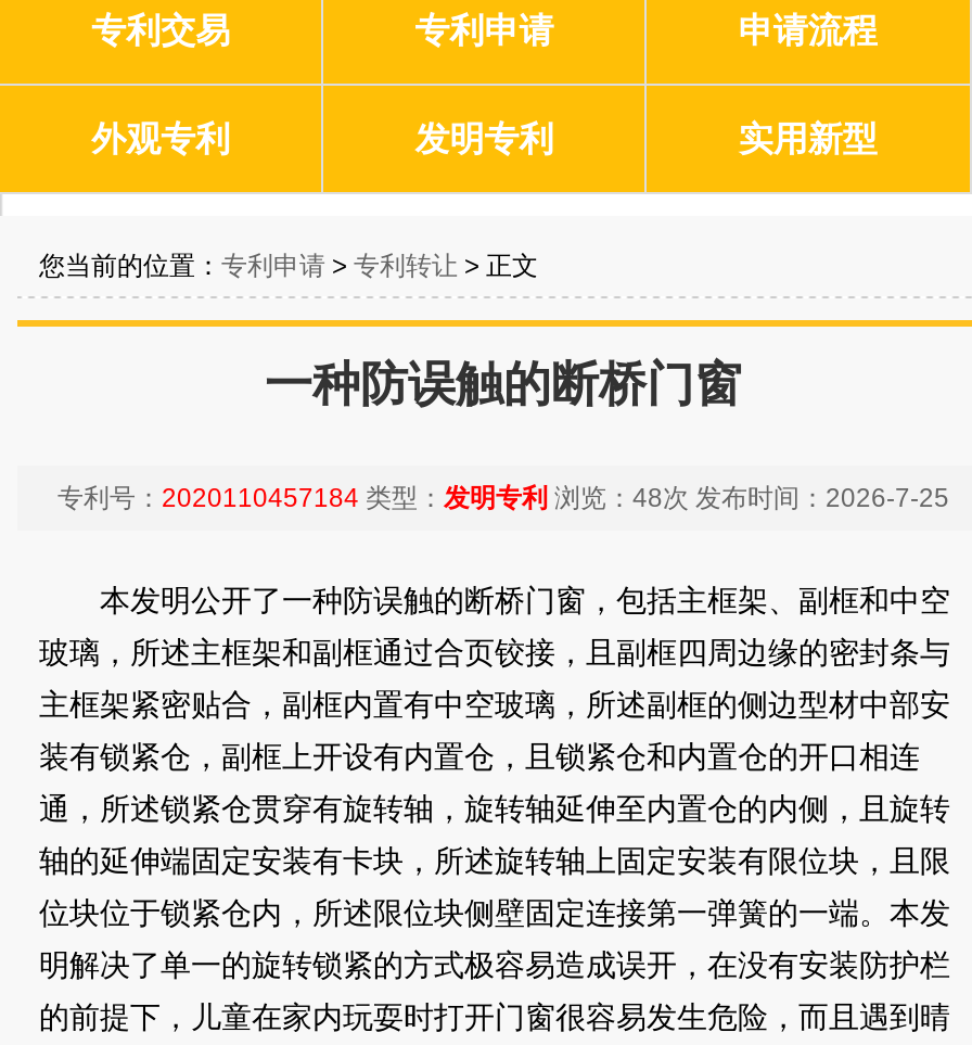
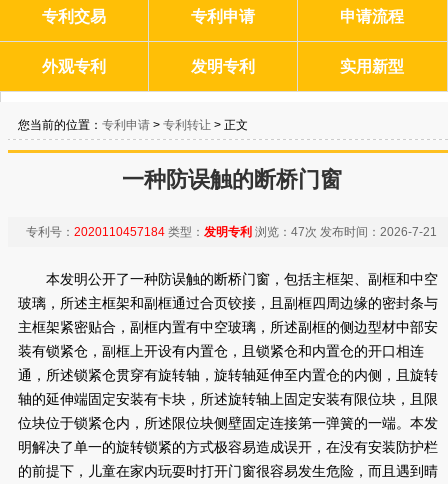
- 专利号：2020110457184类型：发明专利浏览：48次发布时间：2026-7-25
+ 专利号：2020110457184类型：发明专利浏览：47次发布时间：2026-7-21
